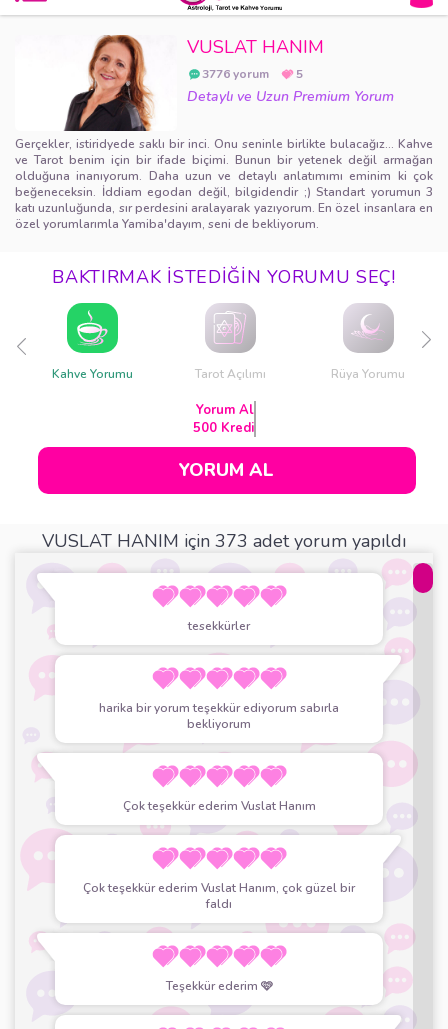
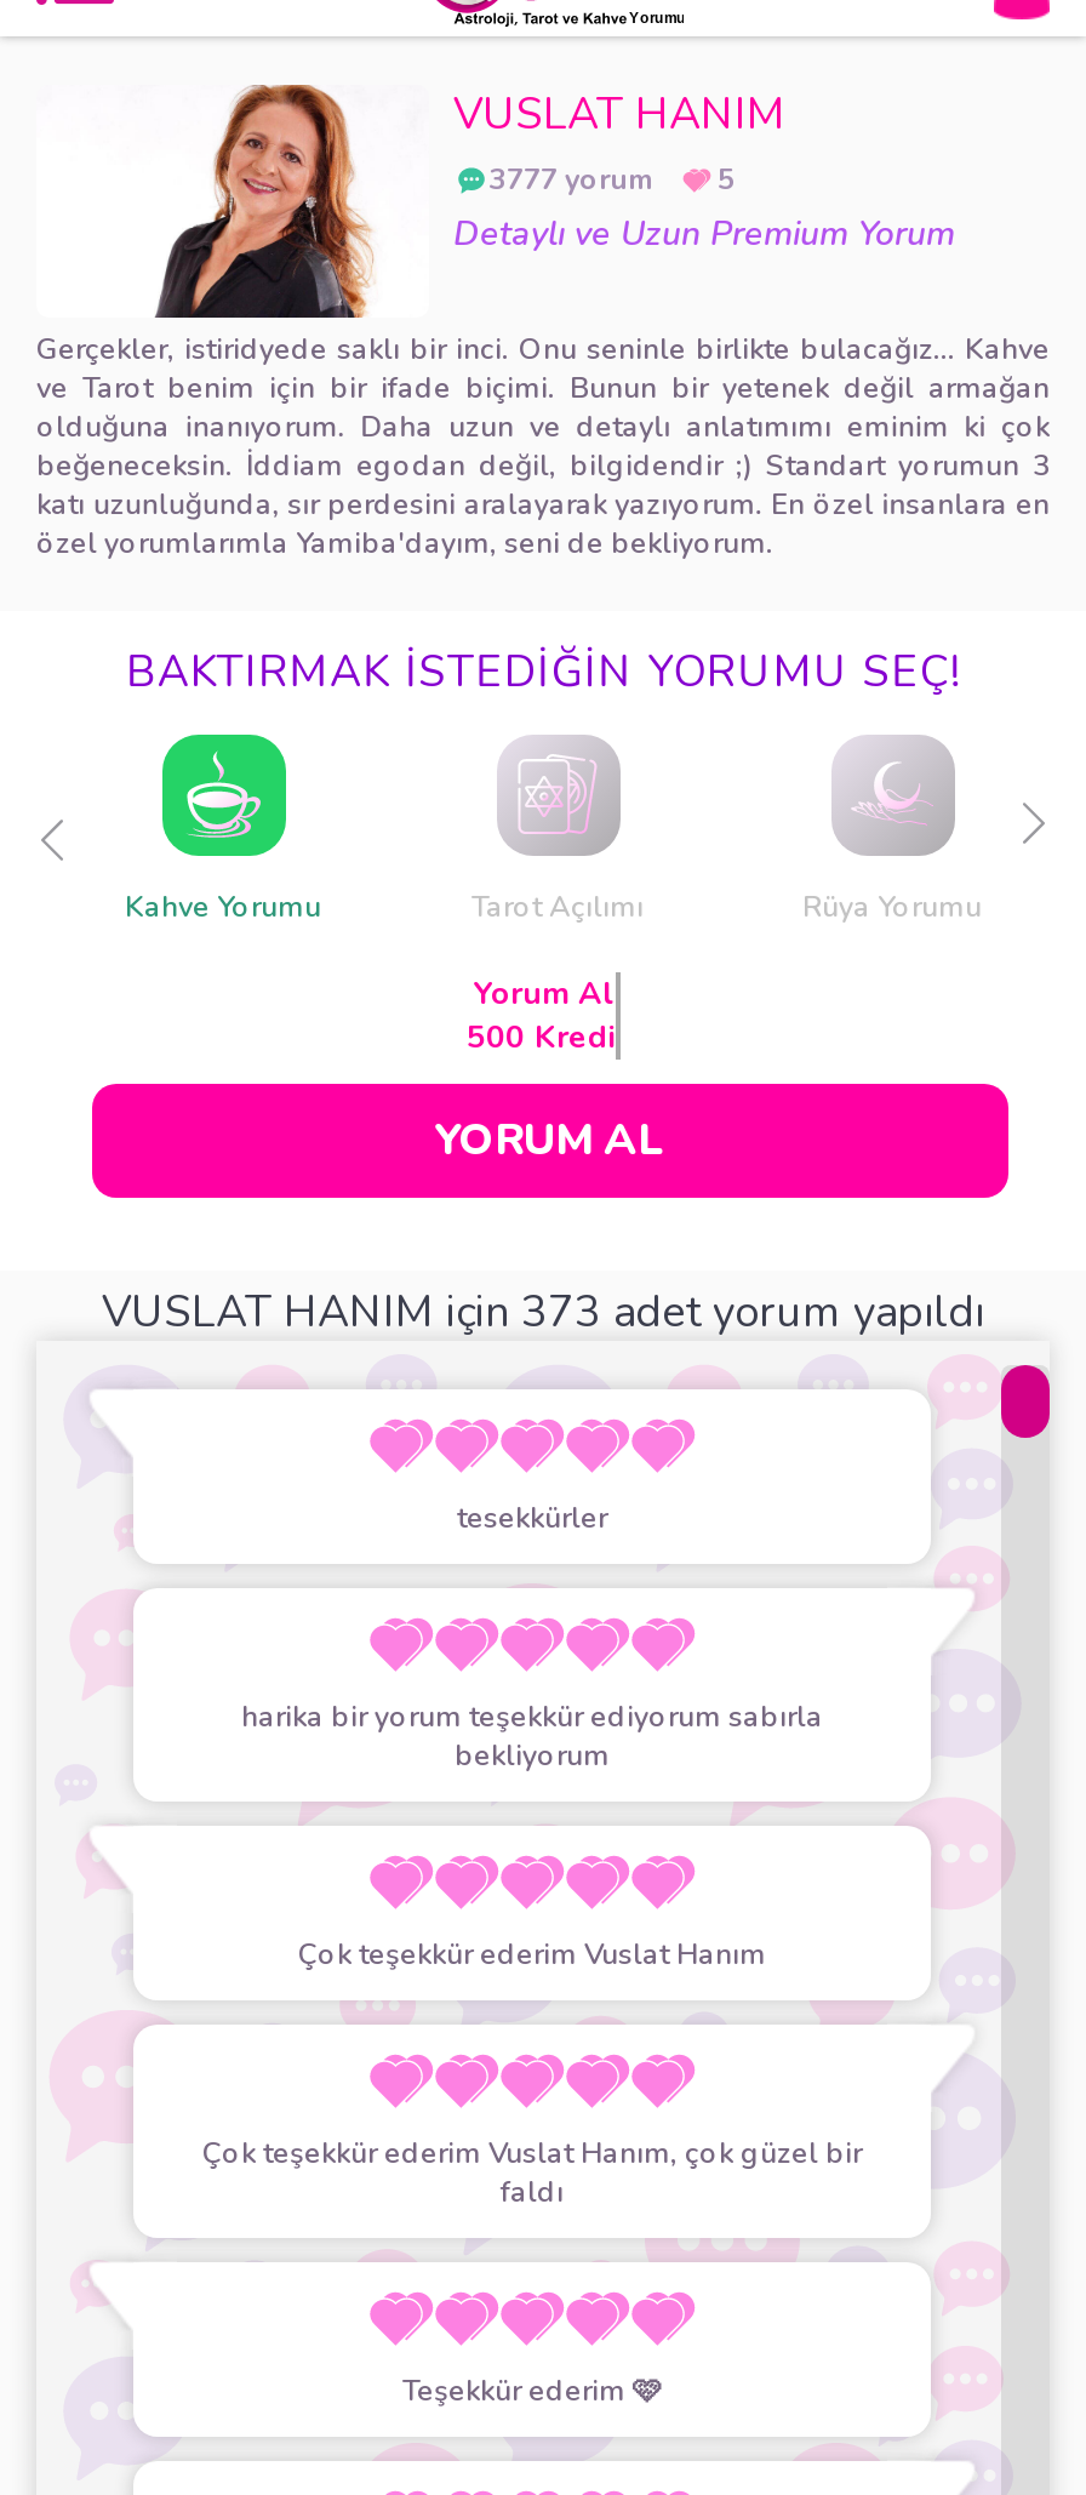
- 3776 yorum 5
+ 3777 yorum 5
